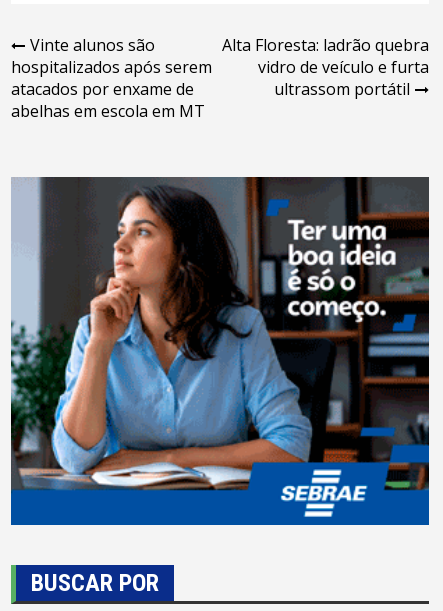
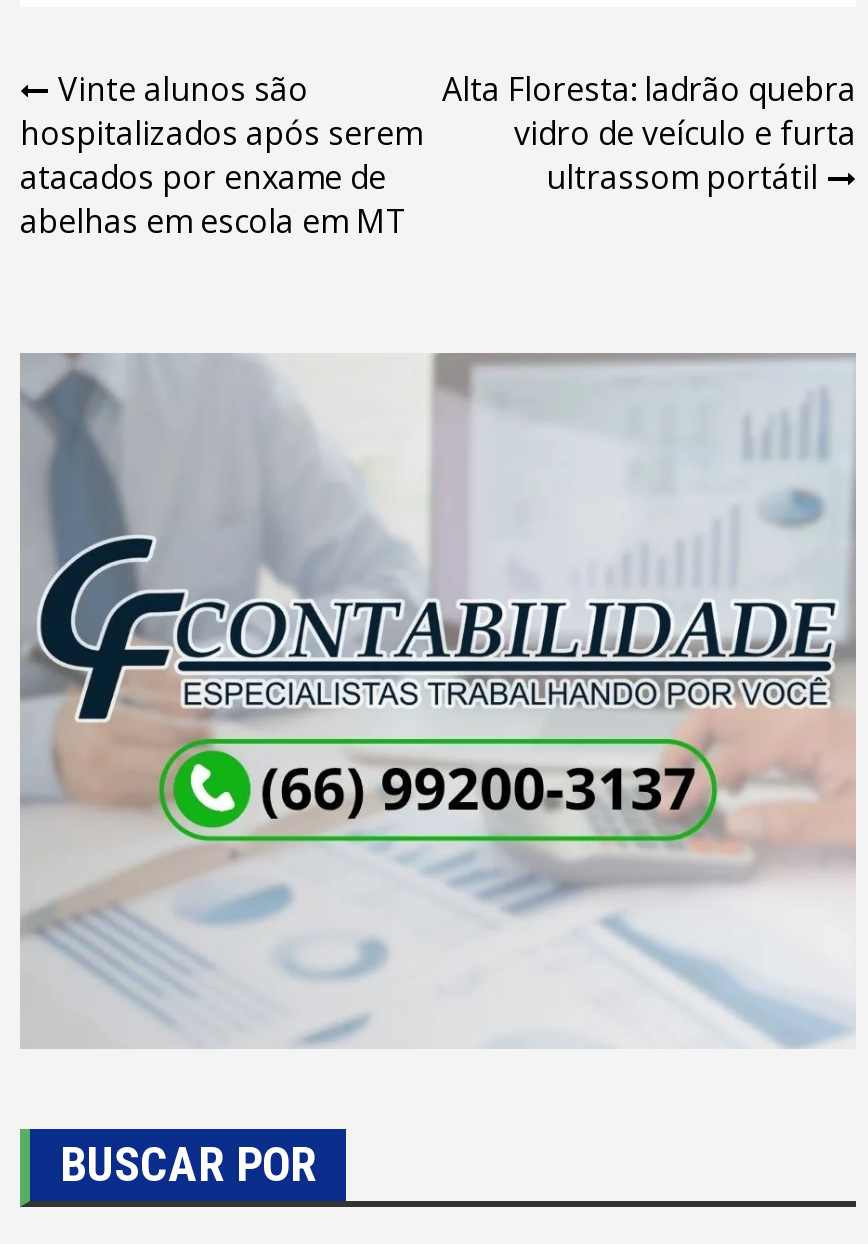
- [image]
+ [image]
